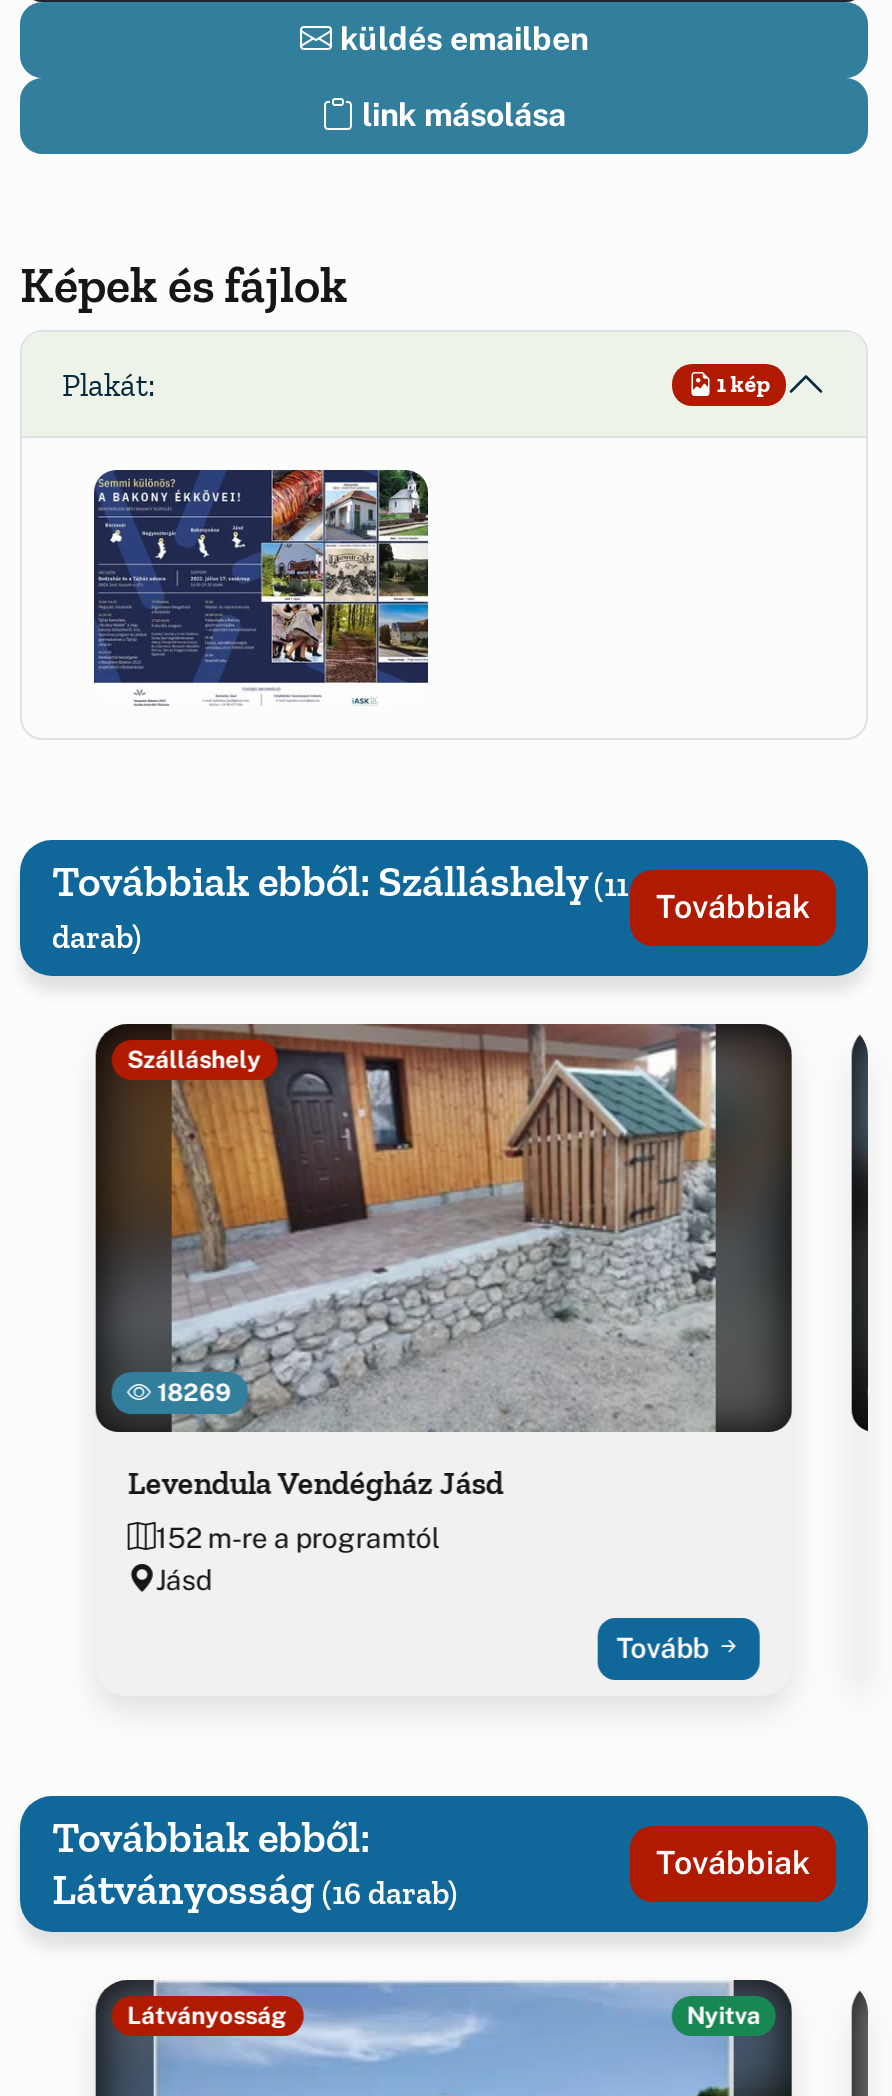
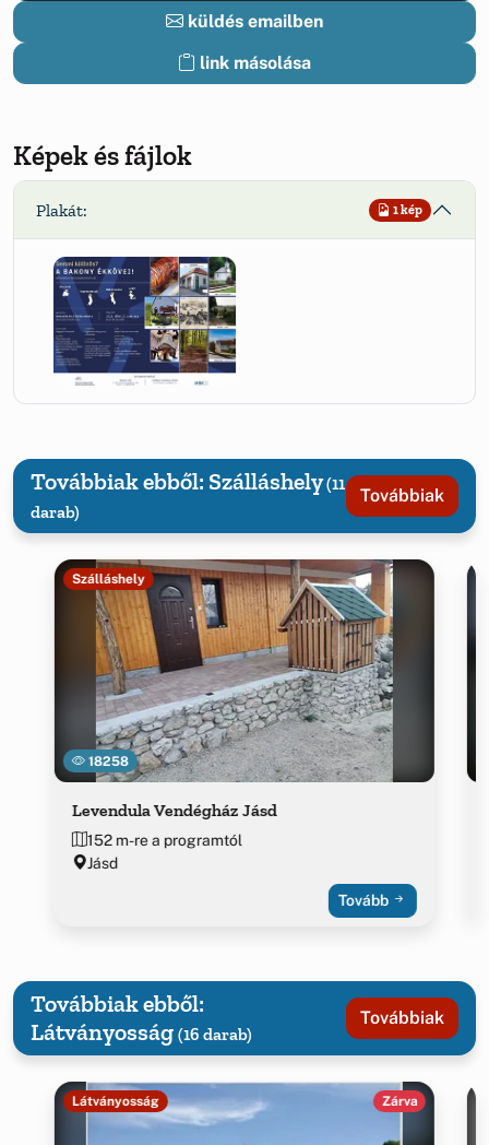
- 18269
+ 18258

- Nyitva
+ Zárva
